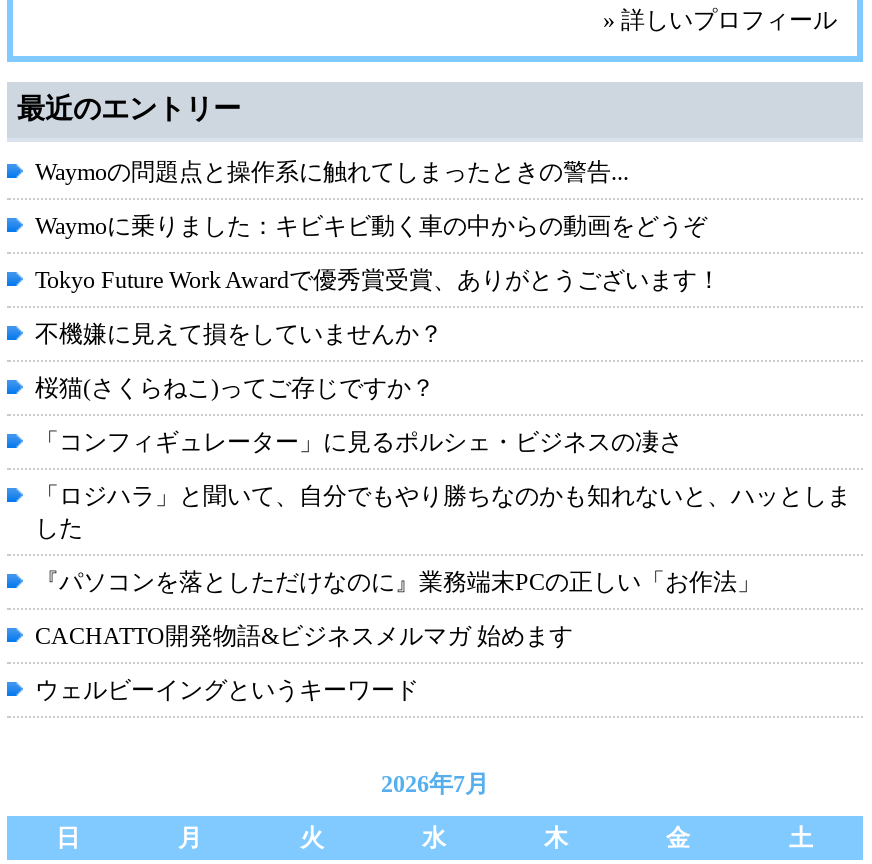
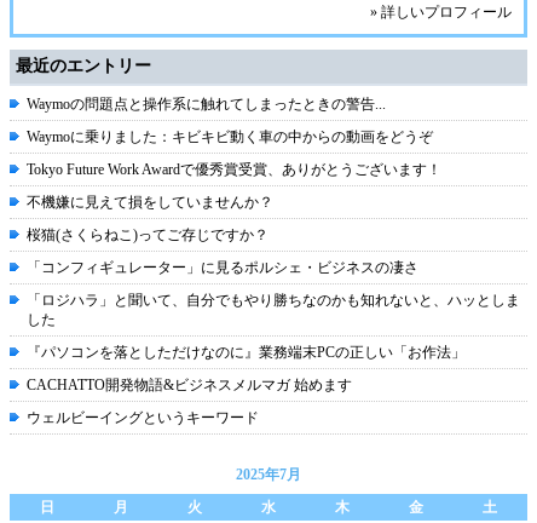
- 2026年7月
+ 2025年7月
